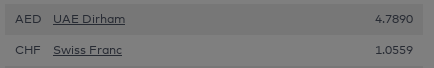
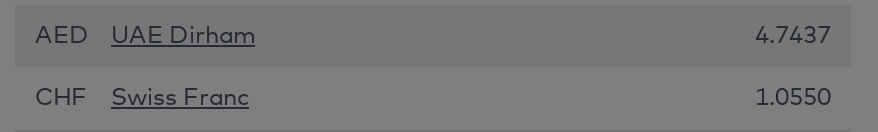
- 4.7890
+ 4.7437

- 1.0559
+ 1.0550
